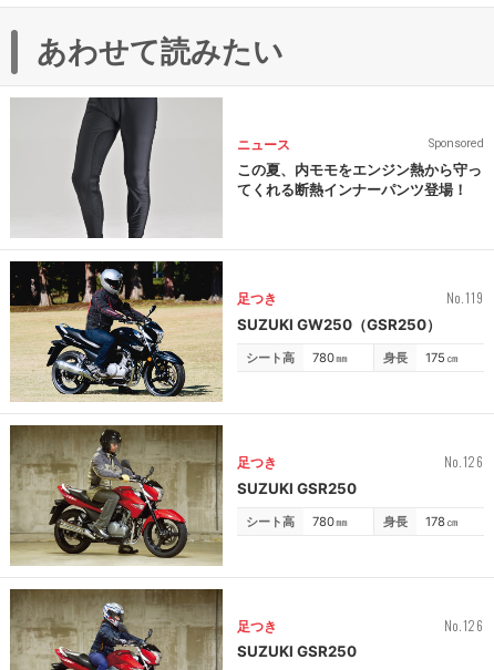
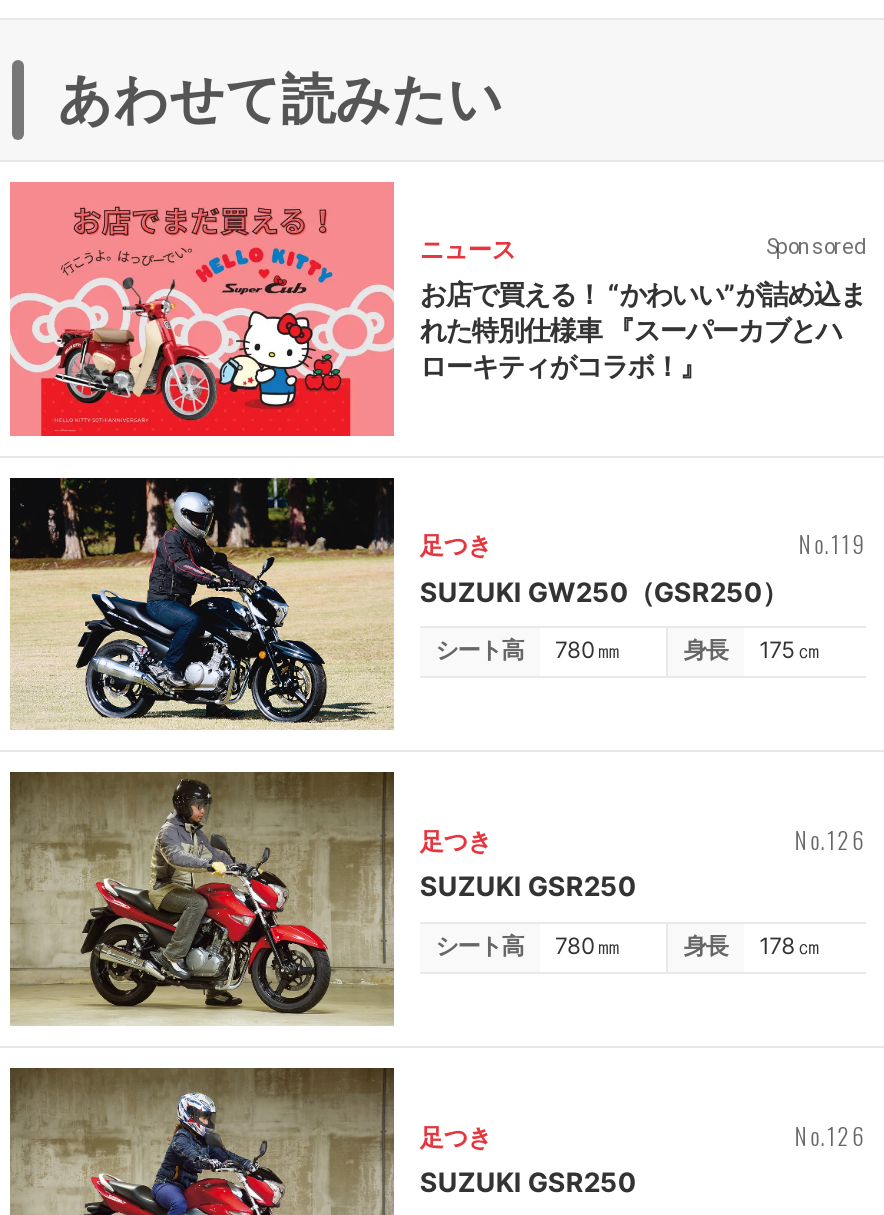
- [image]
- この夏、内モモをエンジン熱から守っ
- てくれる断熱インナーパンツ登場！
+ [image]
+ お店で買える！ “かわいい”が詰め込ま
+ れた特別仕様車 『スーパーカブとハ
+ ローキティがコラボ！』
